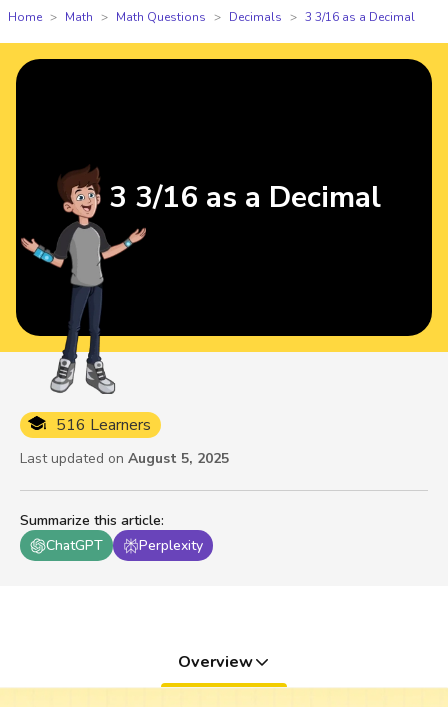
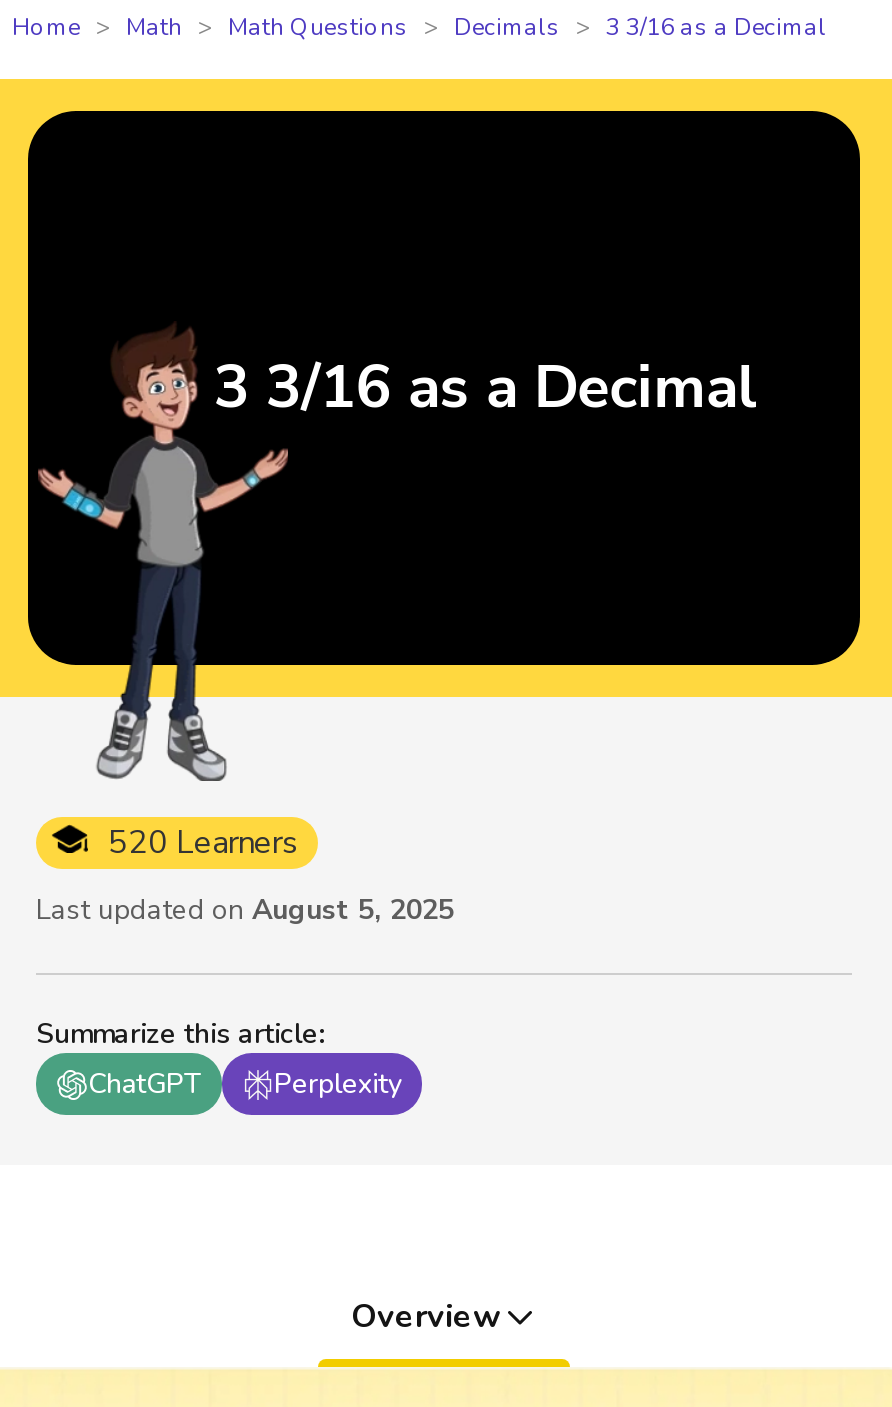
- 516 Learners
+ 520 Learners
